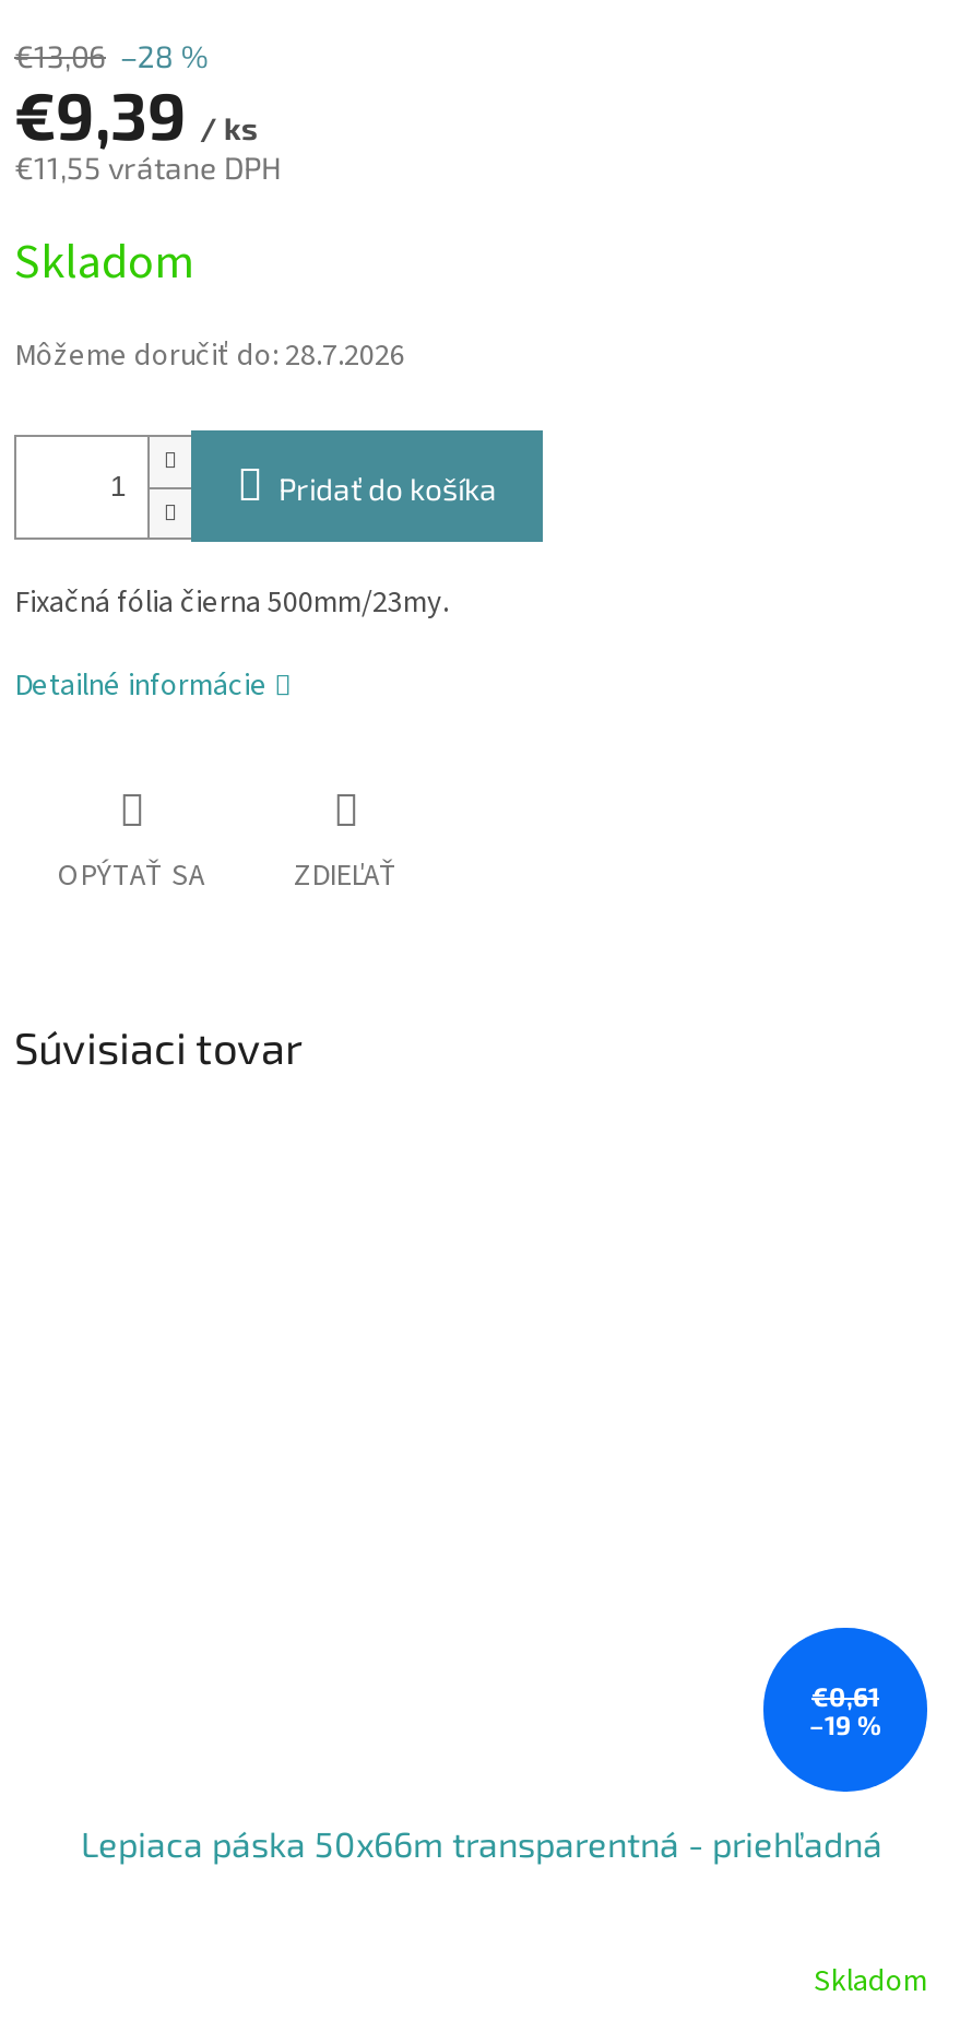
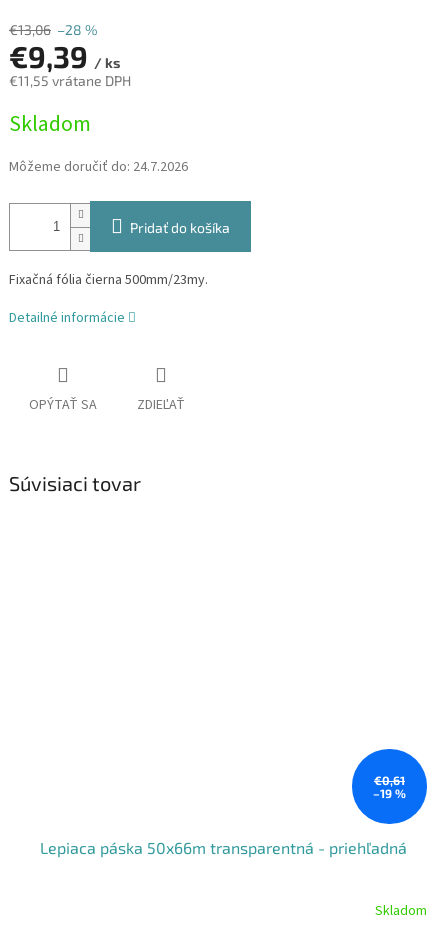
- Môžeme doručiť do: 28.7.2026
+ Môžeme doručiť do: 24.7.2026
